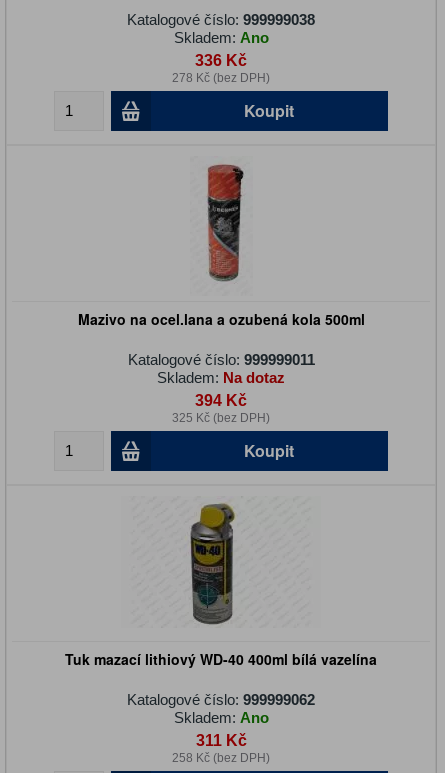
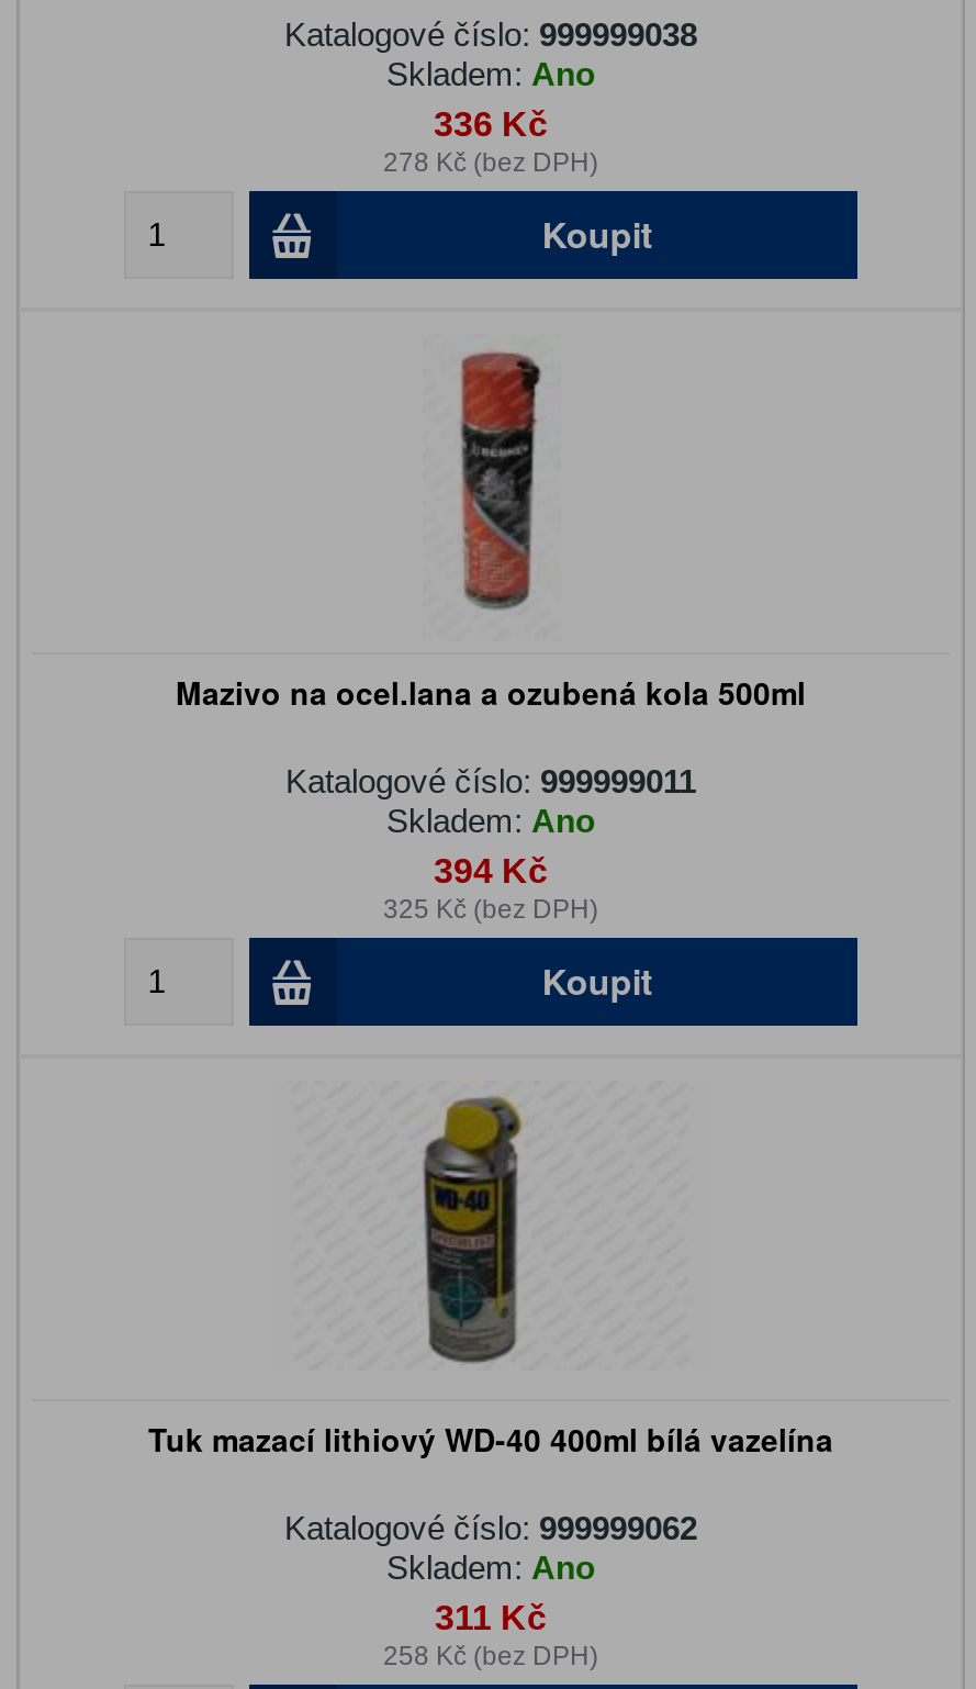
- Skladem: Na dotaz
+ Skladem: Ano
